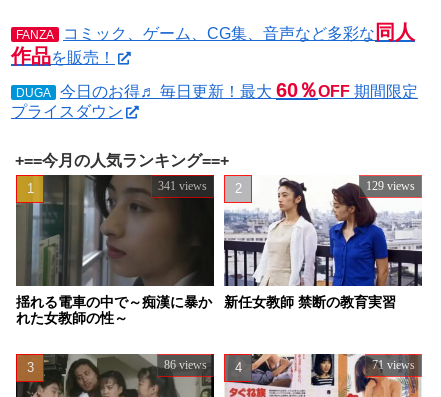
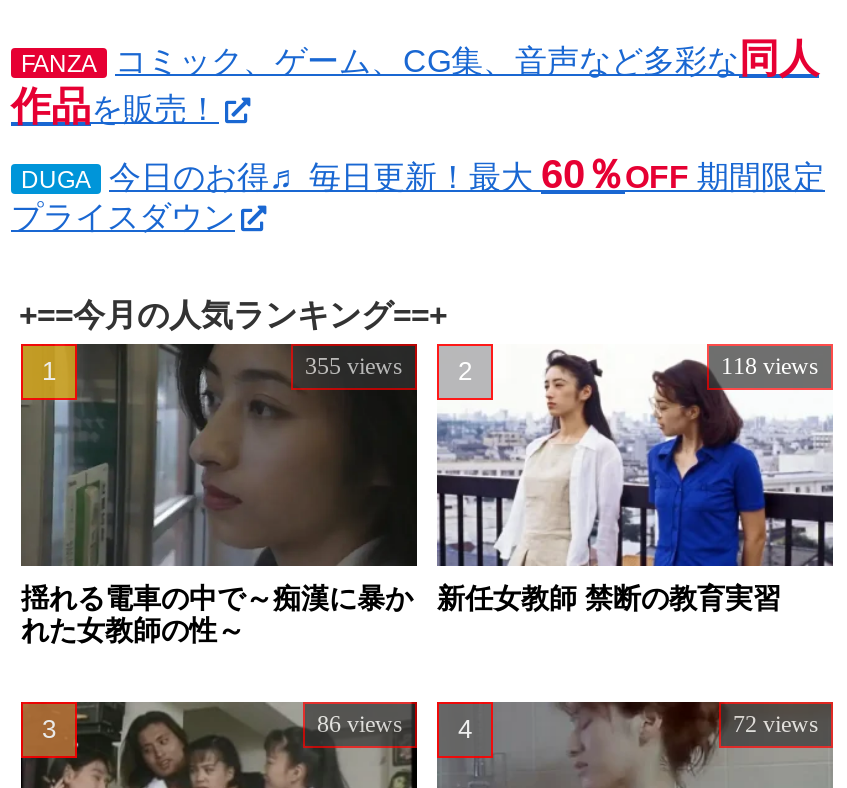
- 341 views
+ 355 views

- 129 views
+ 118 views

- 71 views

+ 72 views
